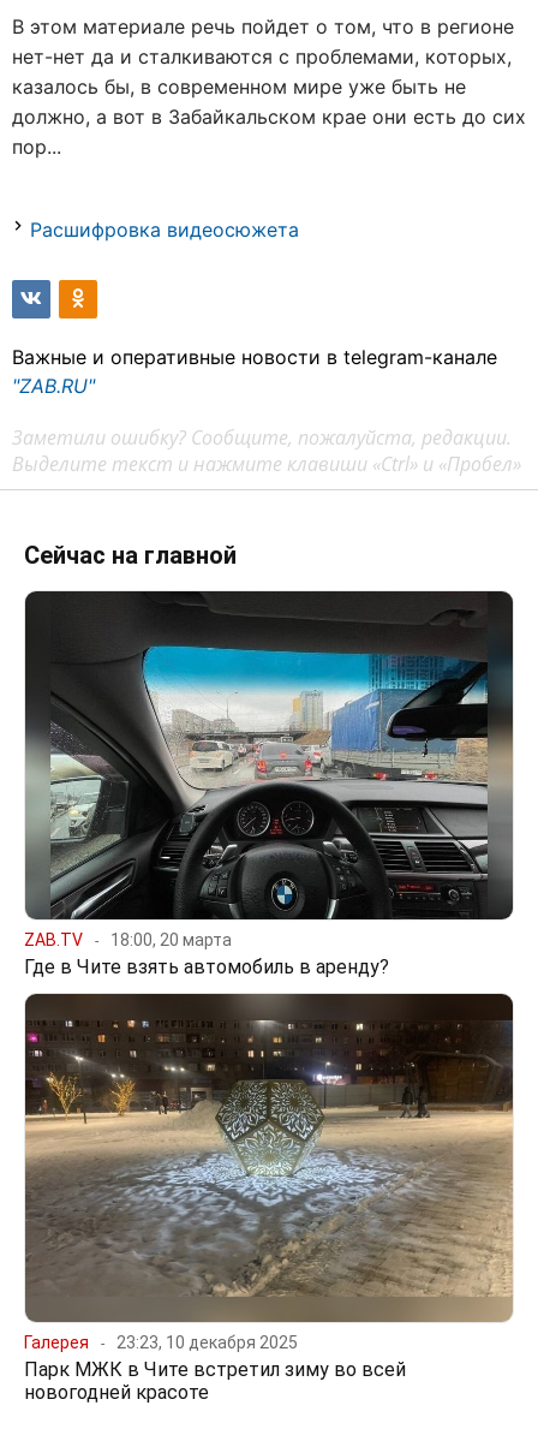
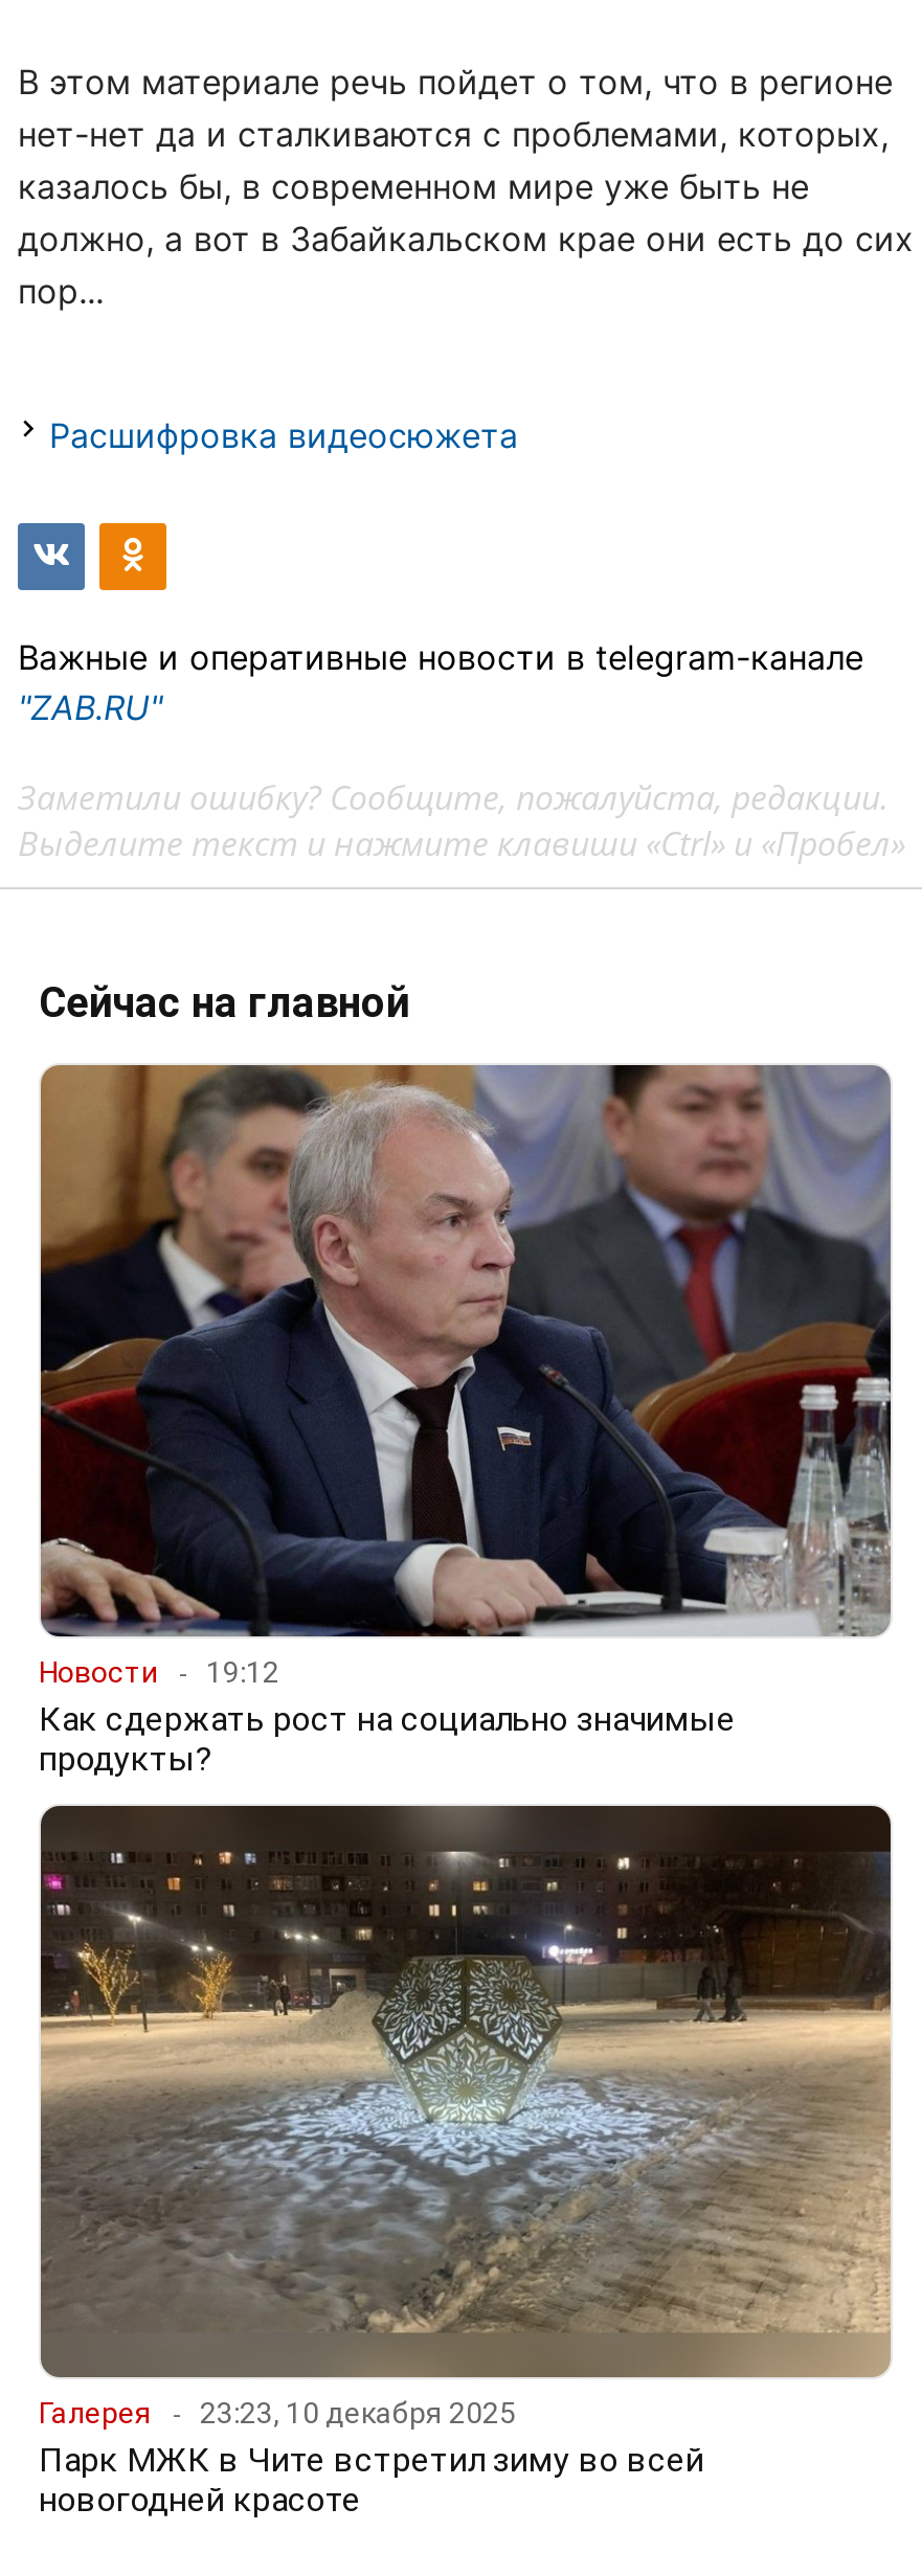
- [image]
- ZAB.TV
- 18:00, 20 марта
- Где в Чите взять автомобиль в аренду?
+ [image]
+ Новости
+ 19:12
+ Как сдержать рост на социально значимые
+ продукты?
